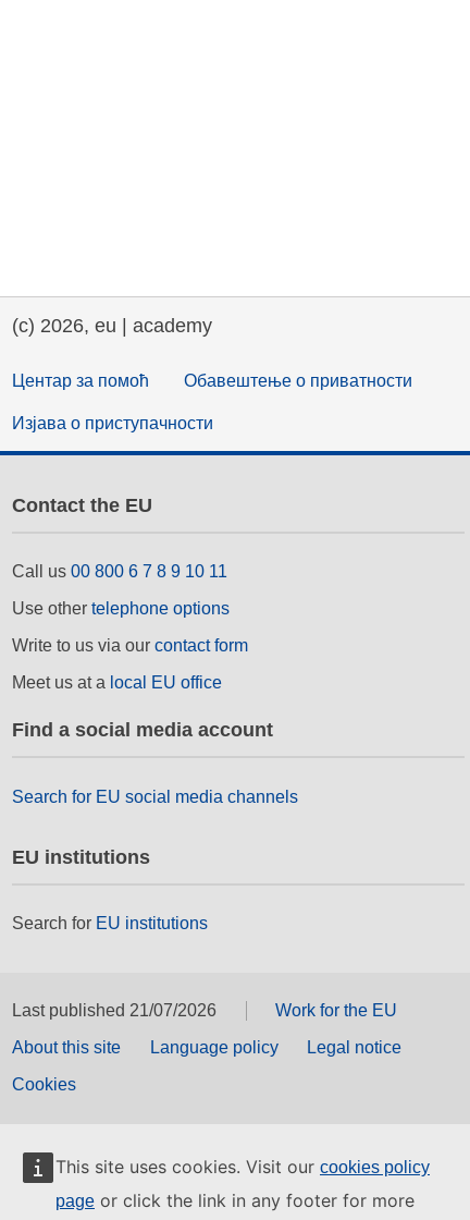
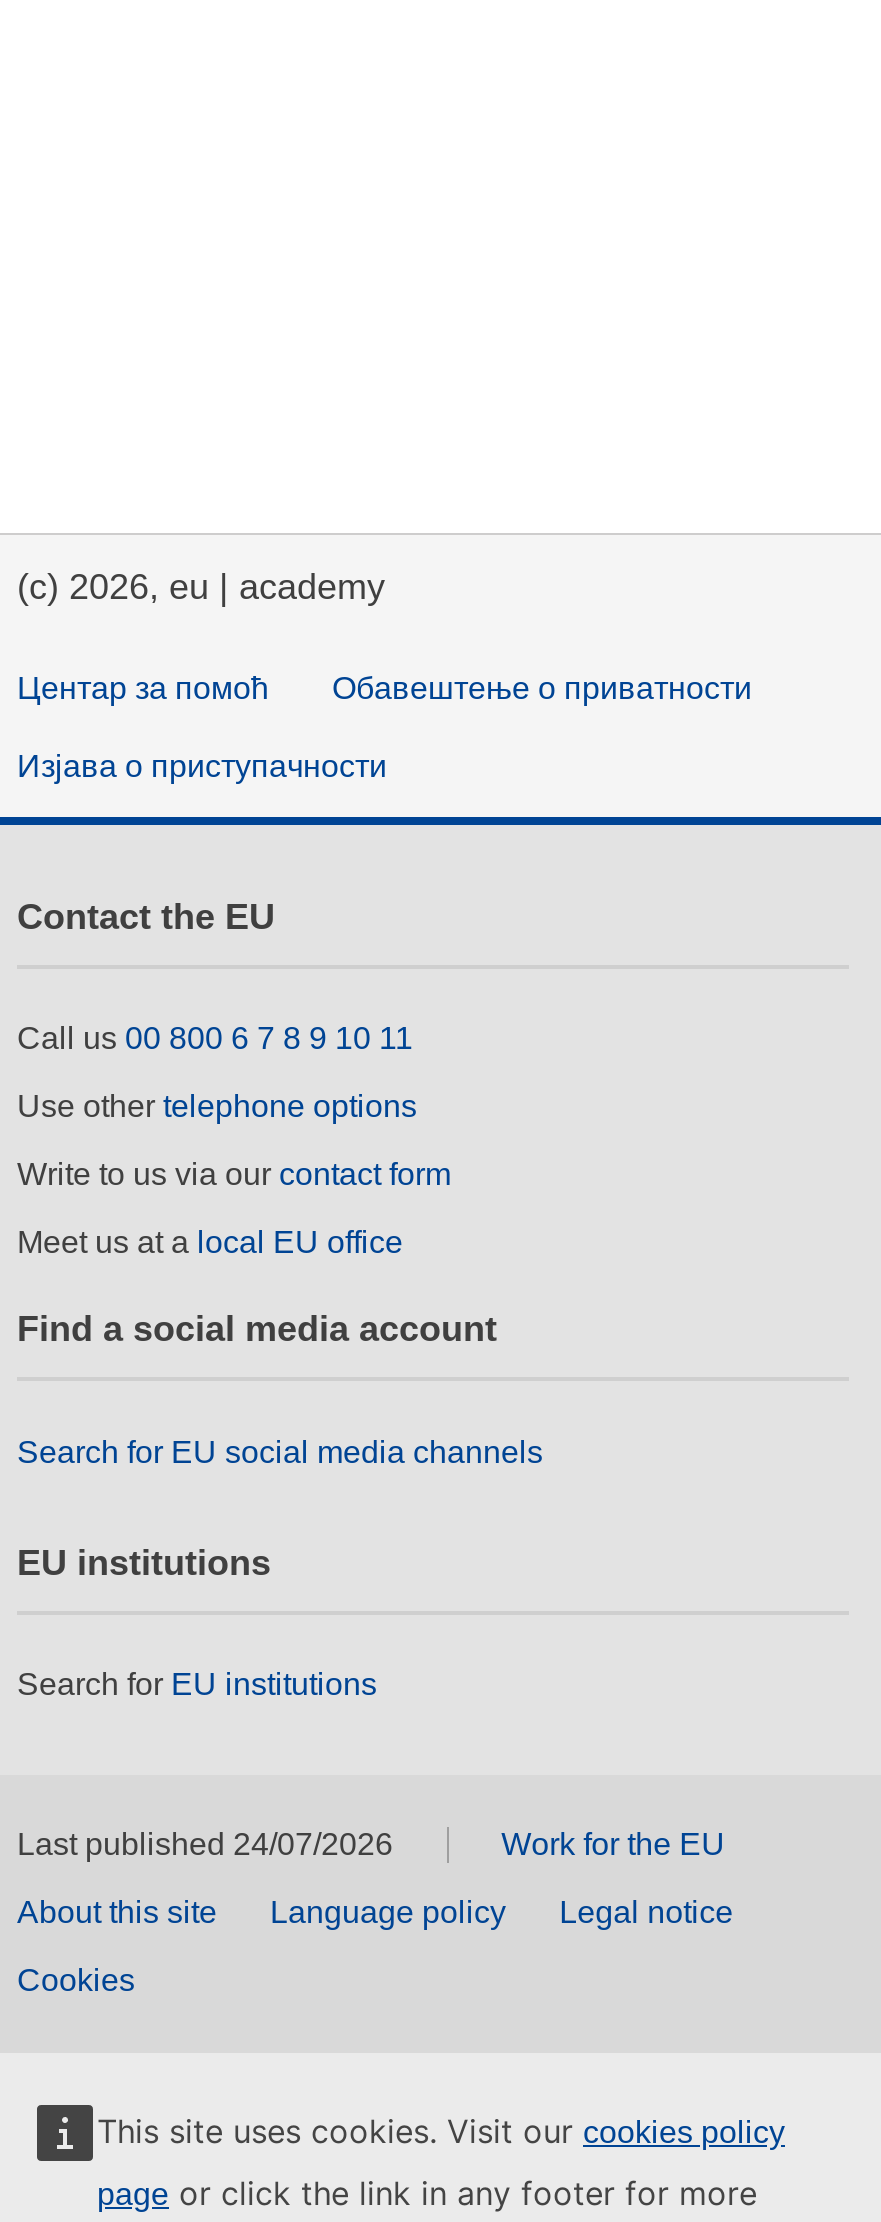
- Last published 21/07/2026
+ Last published 24/07/2026
